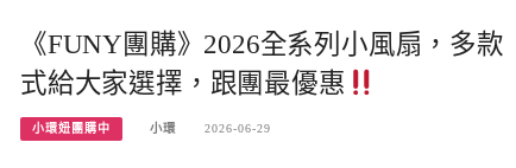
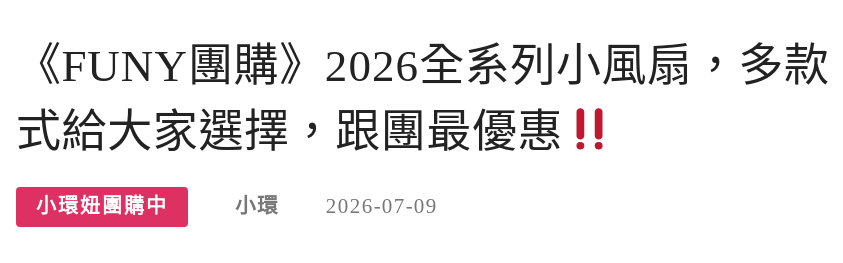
- 2026-06-29
+ 2026-07-09
